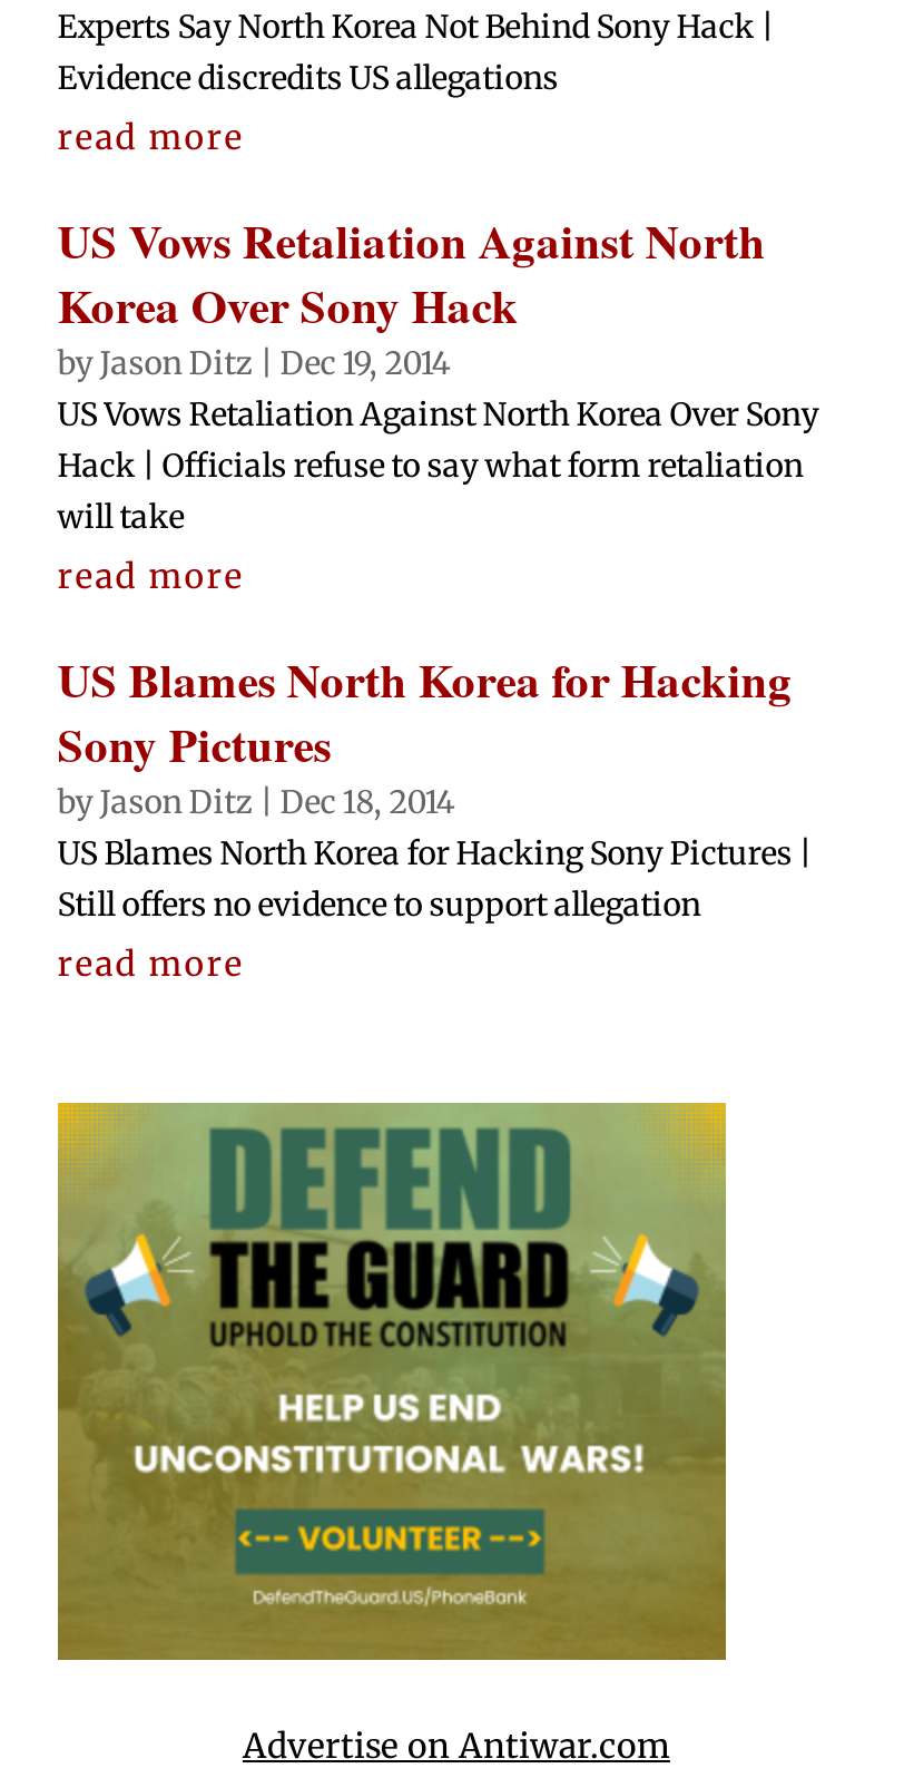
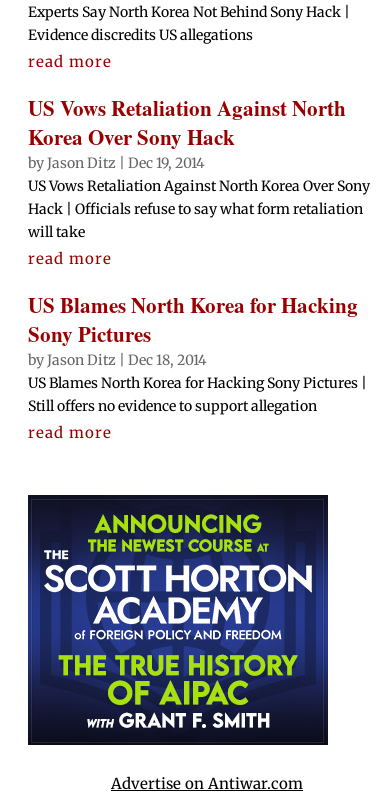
- [image]
+ [image]
